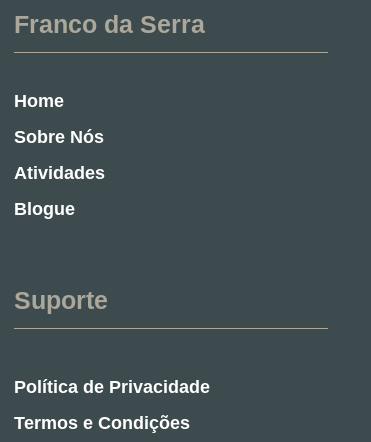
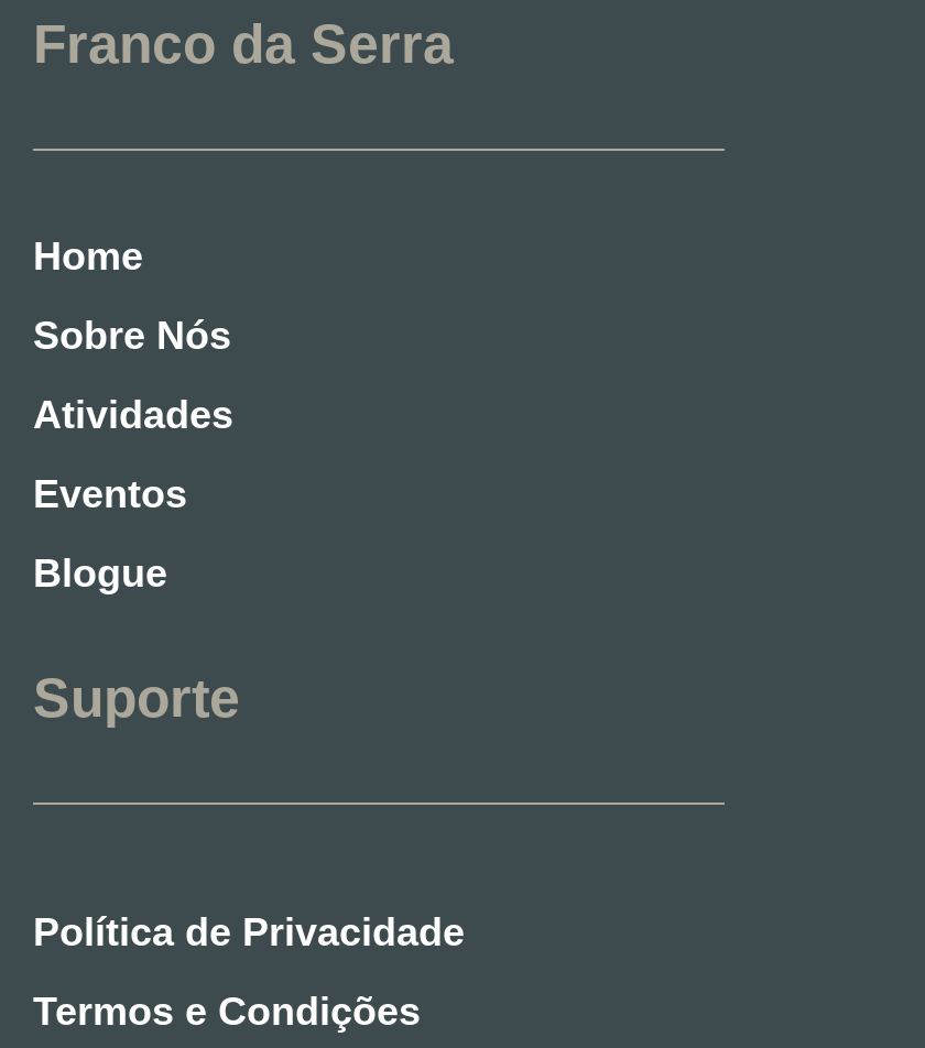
+ Eventos
